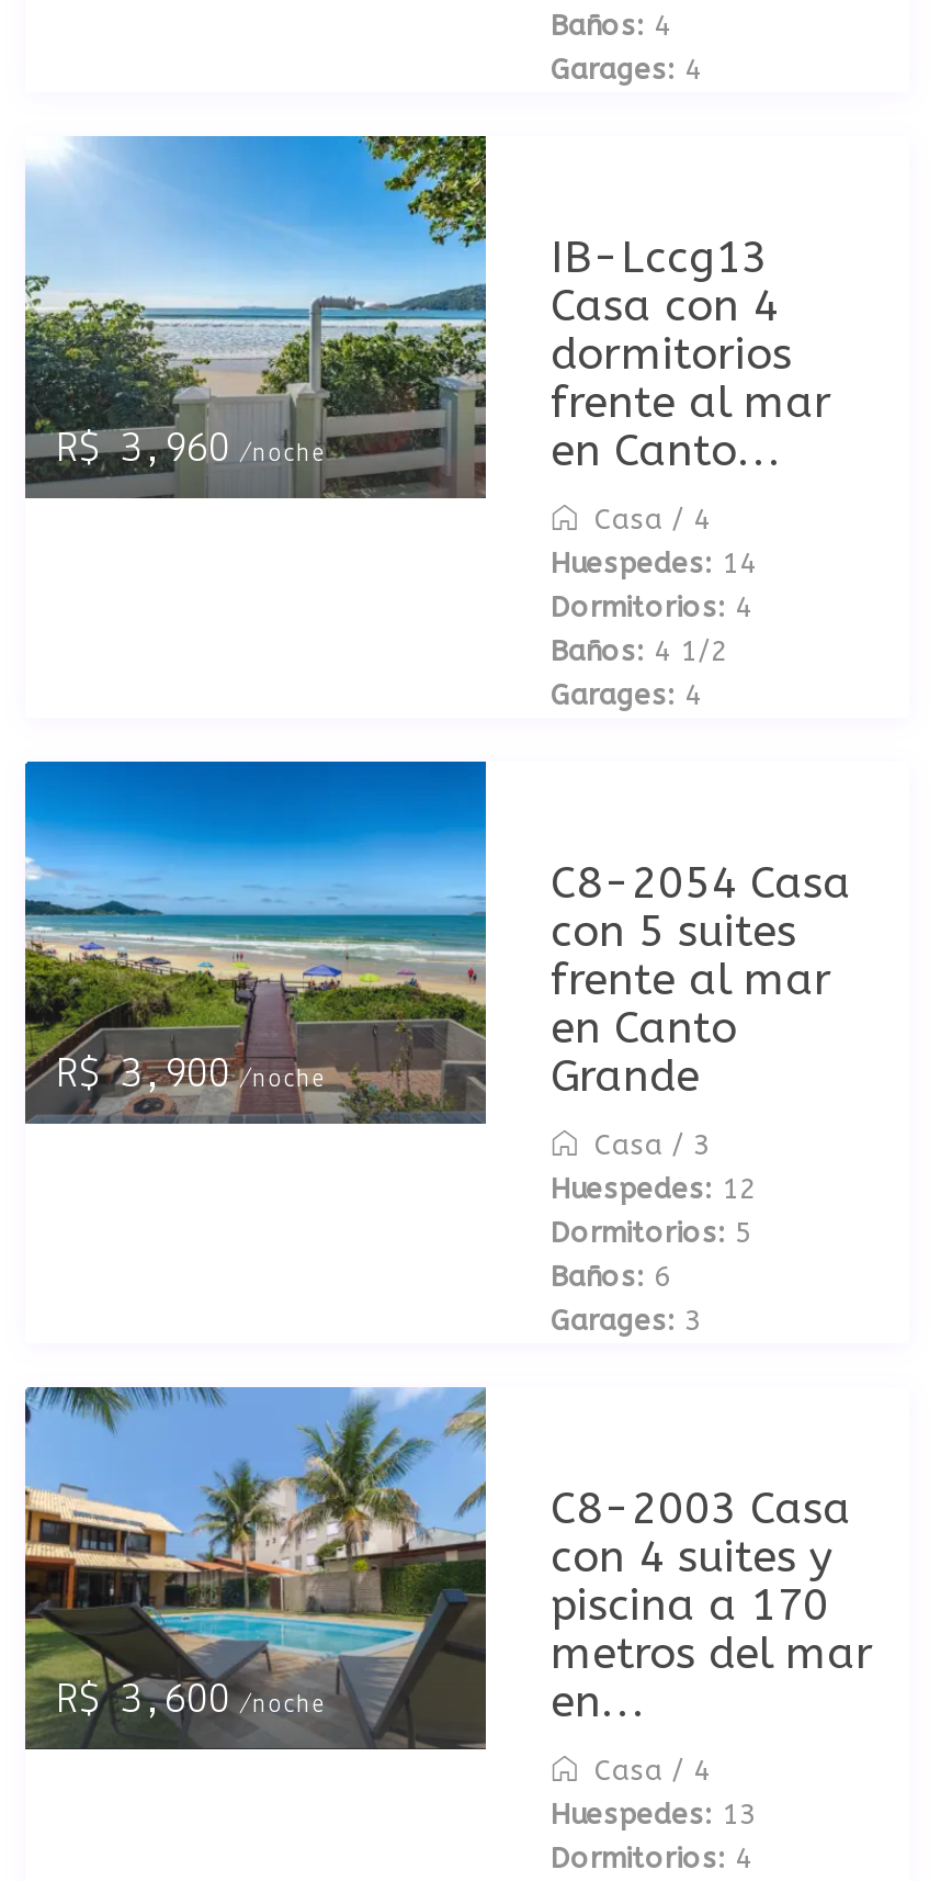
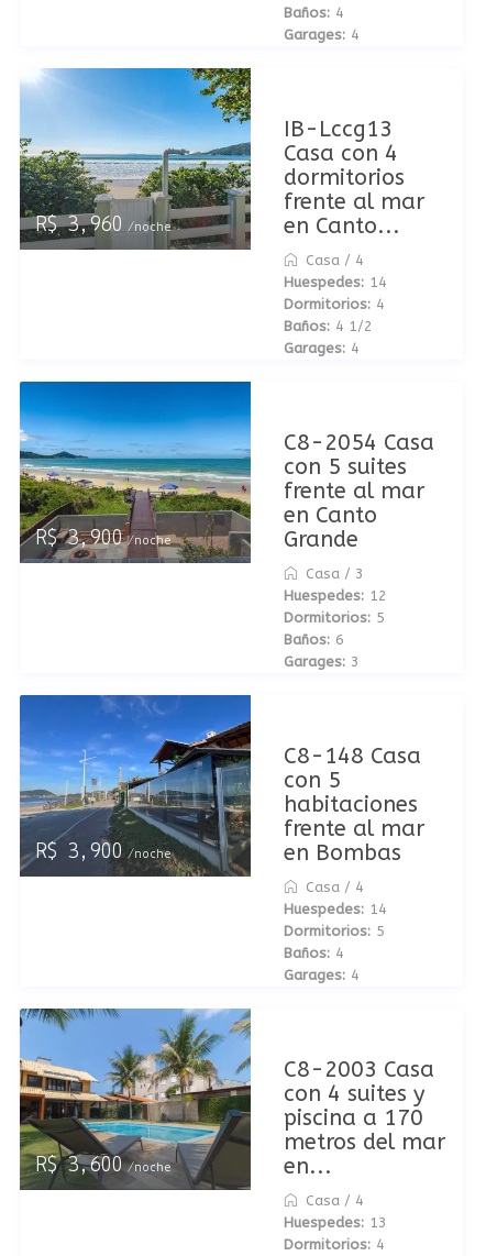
+ [image]
+ R$ 3,900/noche

+ C8-148 Casa
+ con 5
+ habitaciones
+ frente al mar
+ en Bombas
+ Casa / 4
+ Huespedes: 14
+ Dormitorios: 5
+ Baños: 4
+ Garages: 4
